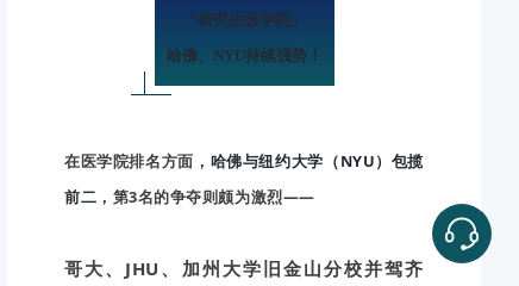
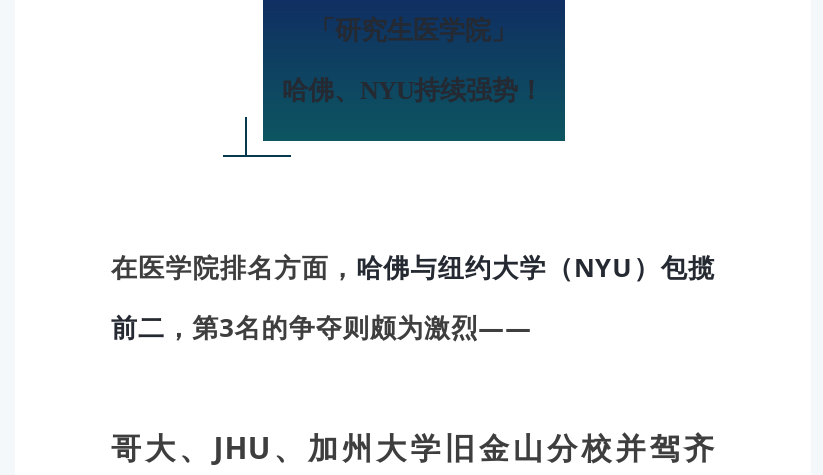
- [image]
